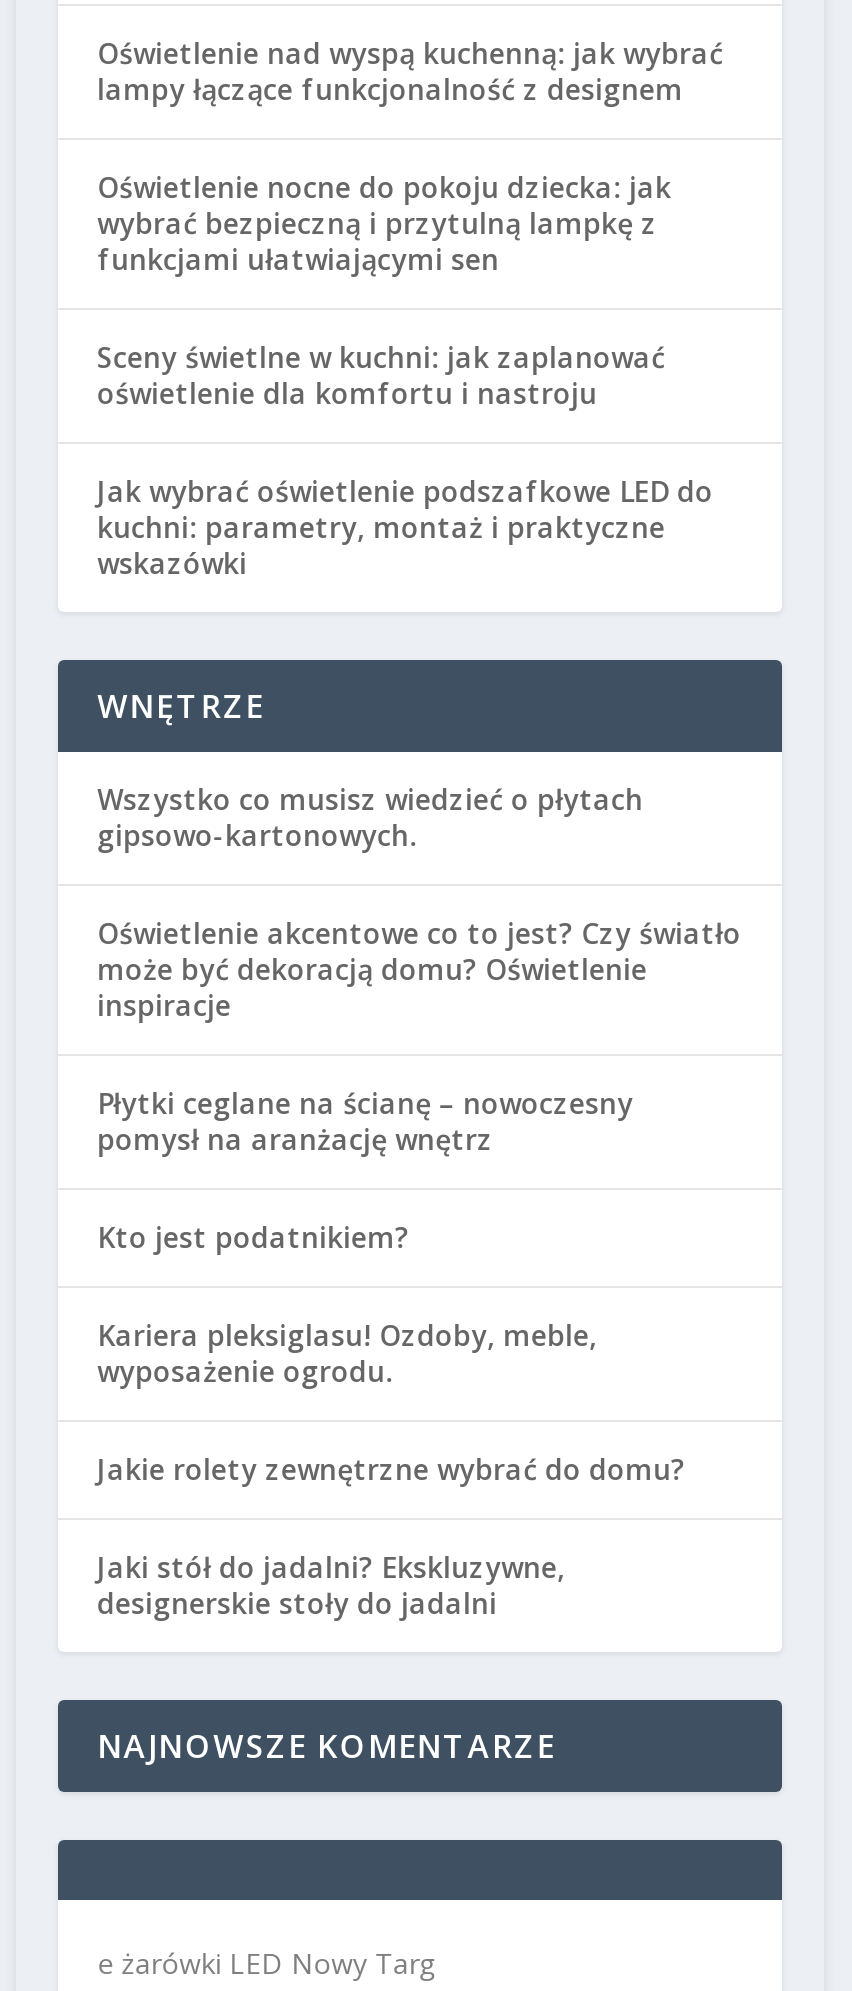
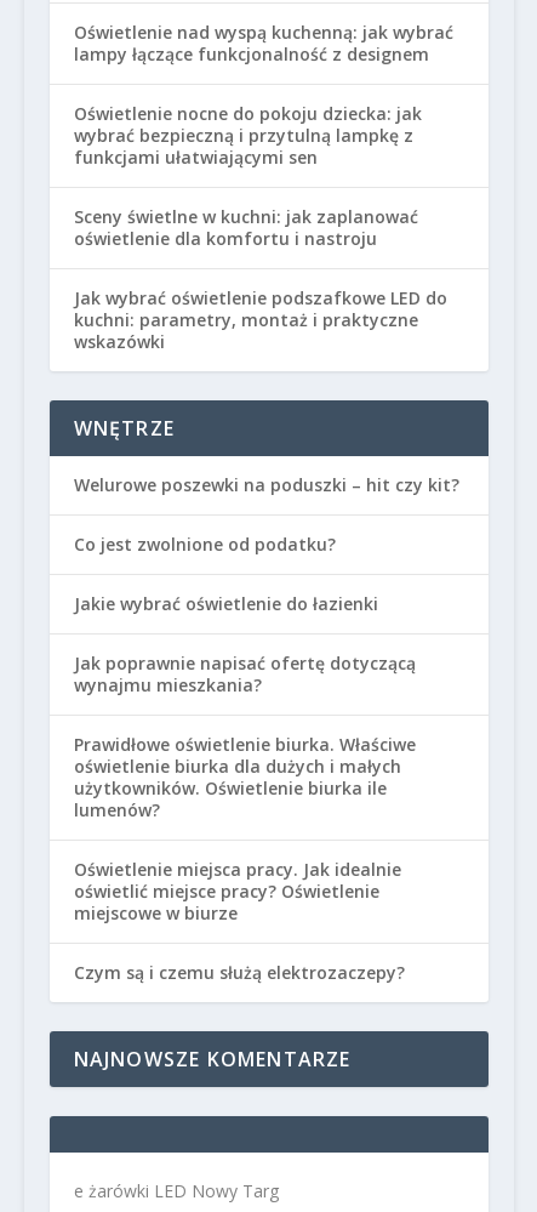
- Wszystko co musisz wiedzieć o płytach
- gipsowo-kartonowych.
+ Welurowe poszewki na poduszki – hit czy kit?

- Oświetlenie akcentowe co to jest? Czy światło
- może być dekoracją domu? Oświetlenie
- inspiracje
+ Co jest zwolnione od podatku?

- Płytki ceglane na ścianę – nowoczesny
- pomysł na aranżację wnętrz
+ Jakie wybrać oświetlenie do łazienki

- Kto jest podatnikiem?
+ Jak poprawnie napisać ofertę dotyczącą
+ wynajmu mieszkania?

- Kariera pleksiglasu! Ozdoby, meble,
- wyposażenie ogrodu.
+ Prawidłowe oświetlenie biurka. Właściwe
+ oświetlenie biurka dla dużych i małych
+ użytkowników. Oświetlenie biurka ile
+ lumenów?

- Jakie rolety zewnętrzne wybrać do domu?
+ Oświetlenie miejsca pracy. Jak idealnie
+ oświetlić miejsce pracy? Oświetlenie
+ miejscowe w biurze

- Jaki stół do jadalni? Ekskluzywne,
- designerskie stoły do jadalni
+ Czym są i czemu służą elektrozaczepy?
